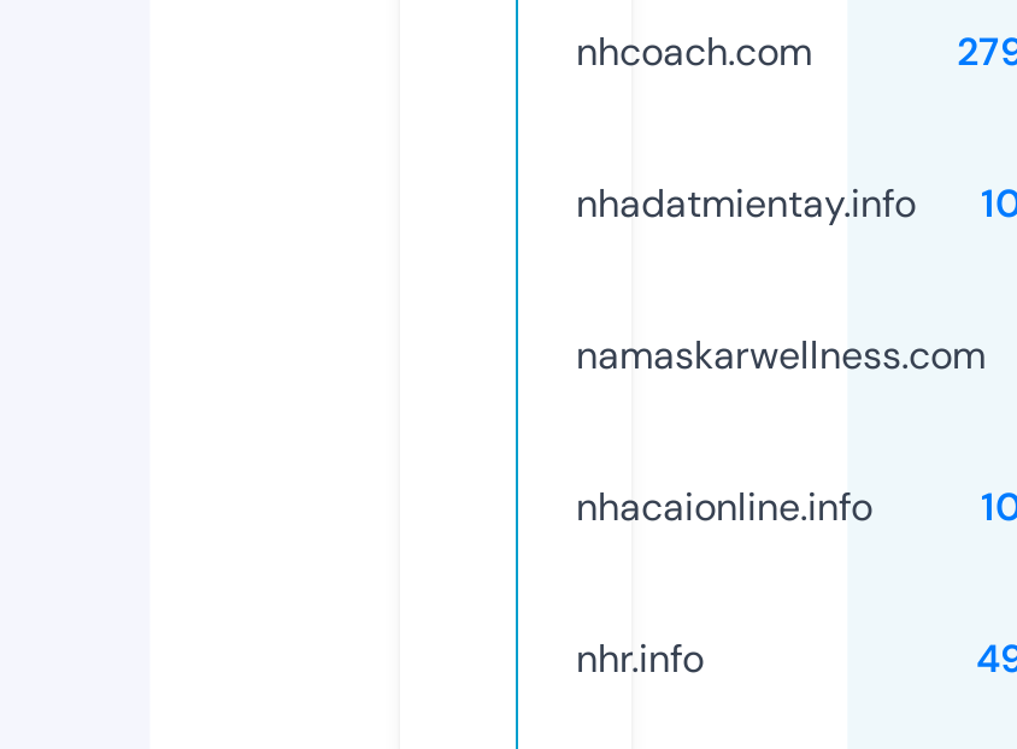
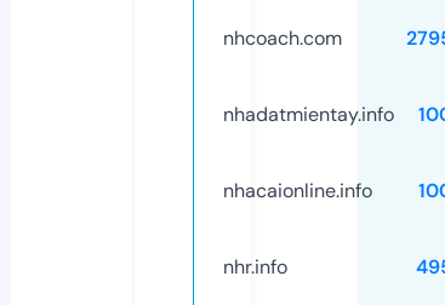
- namaskarwellness.com
